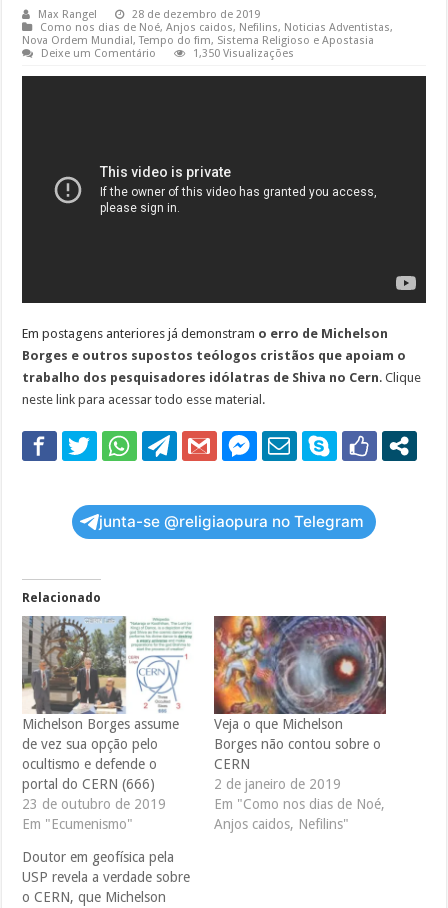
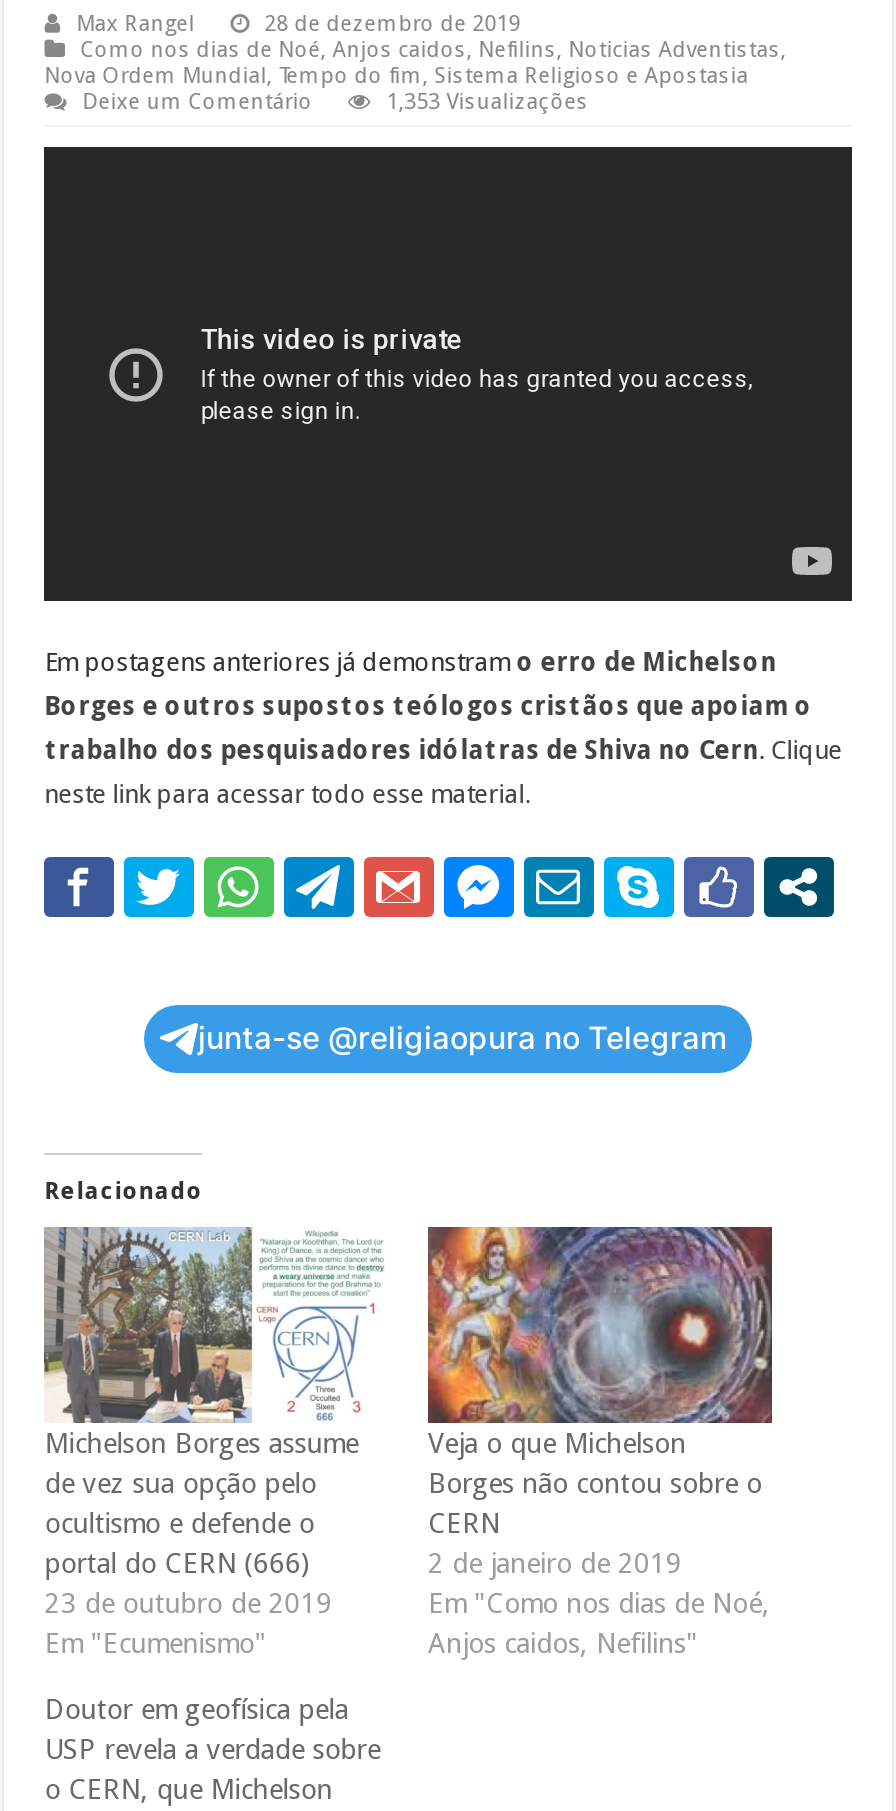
- 1,350 Visualizações
+ 1,353 Visualizações
